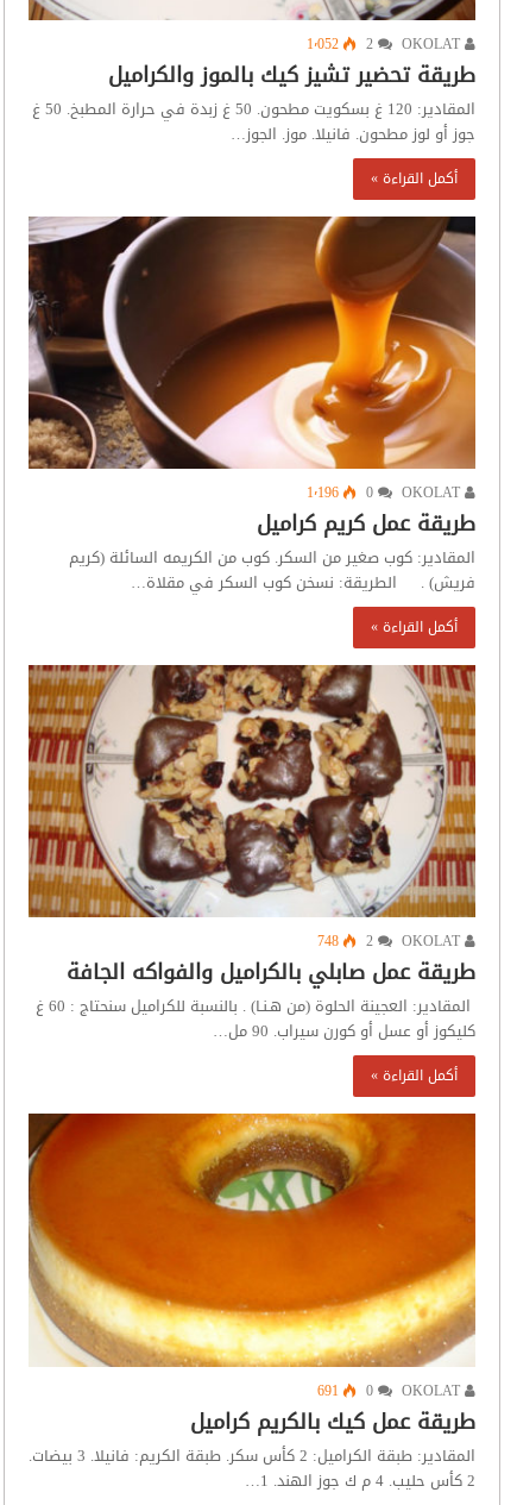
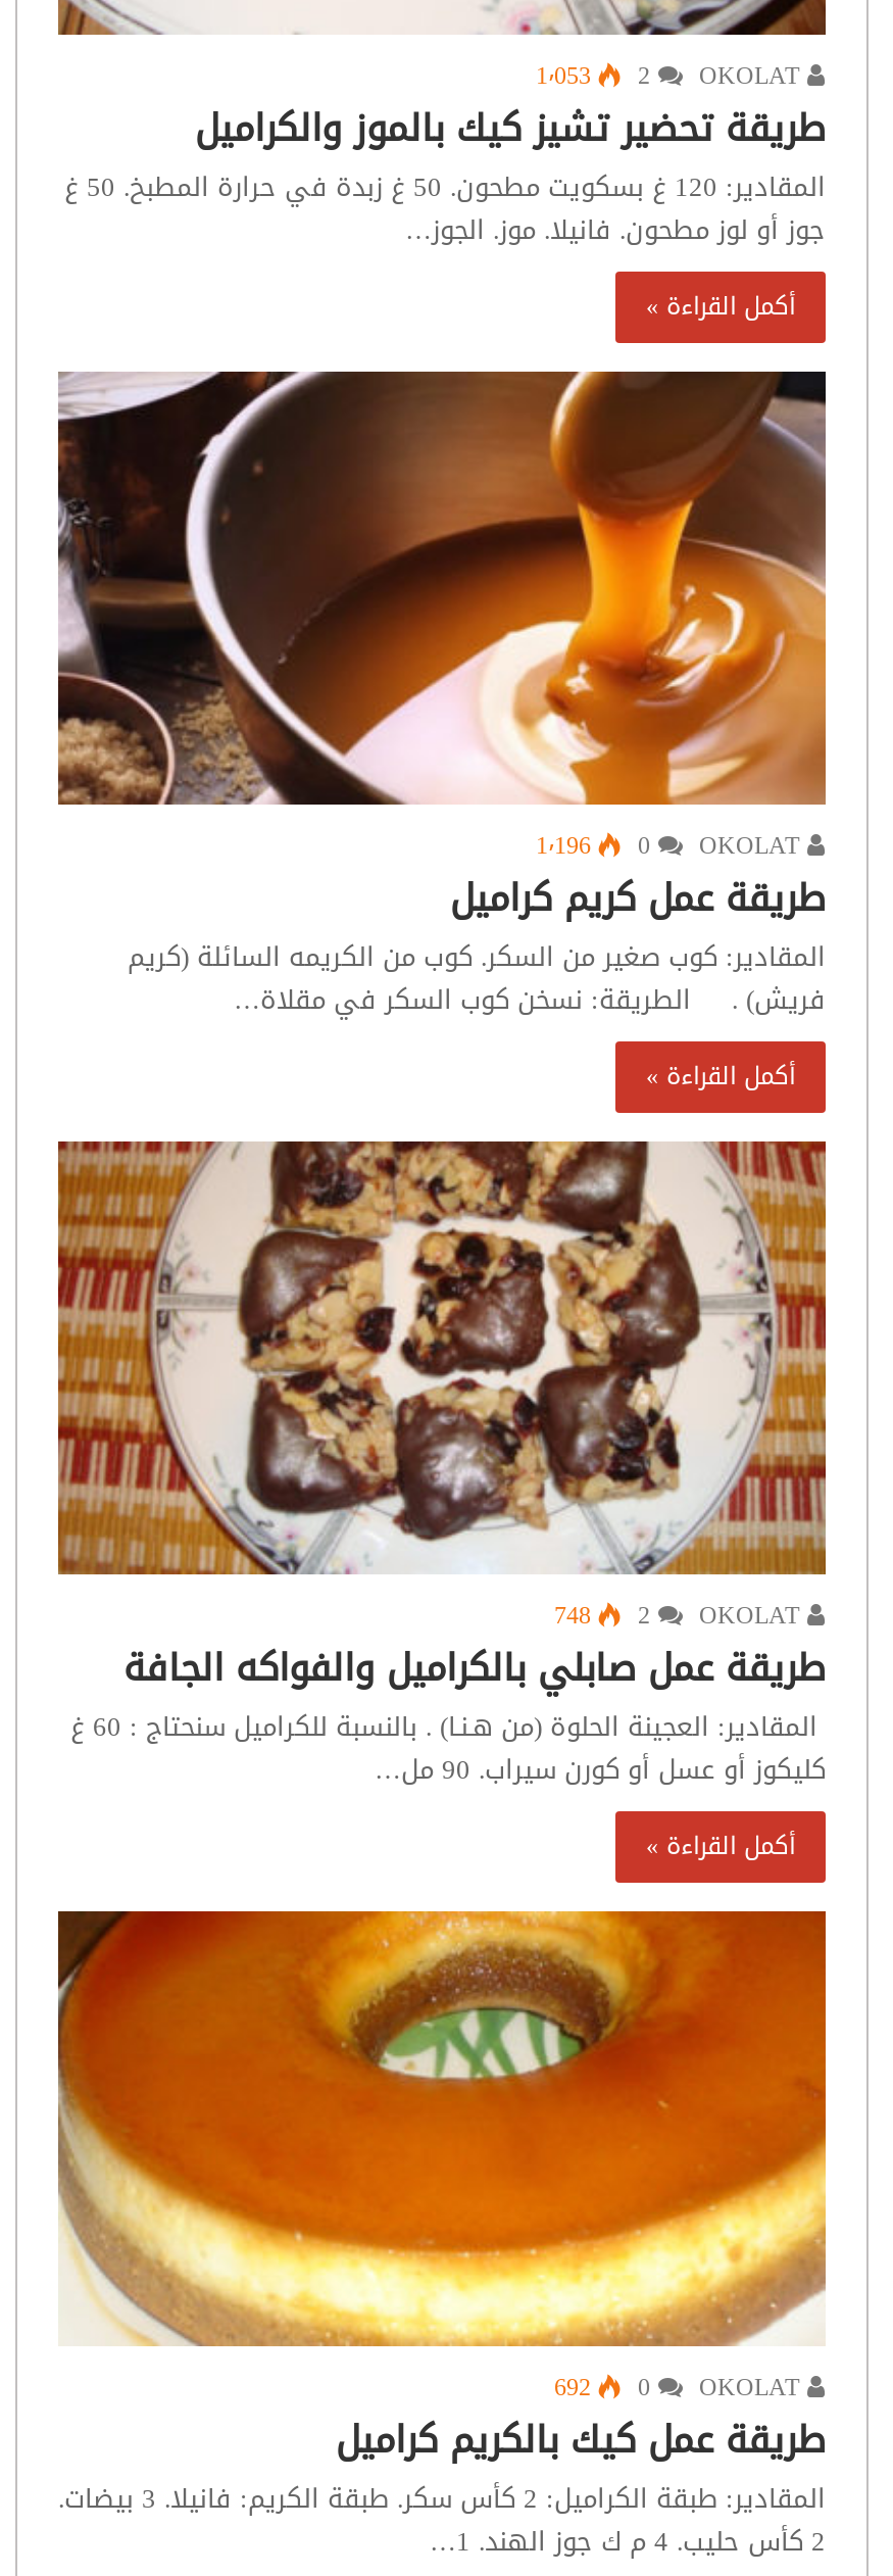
- 1٬052
+ 1٬053

- 691
+ 692
